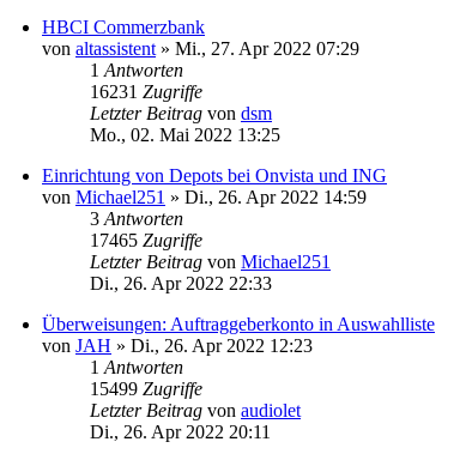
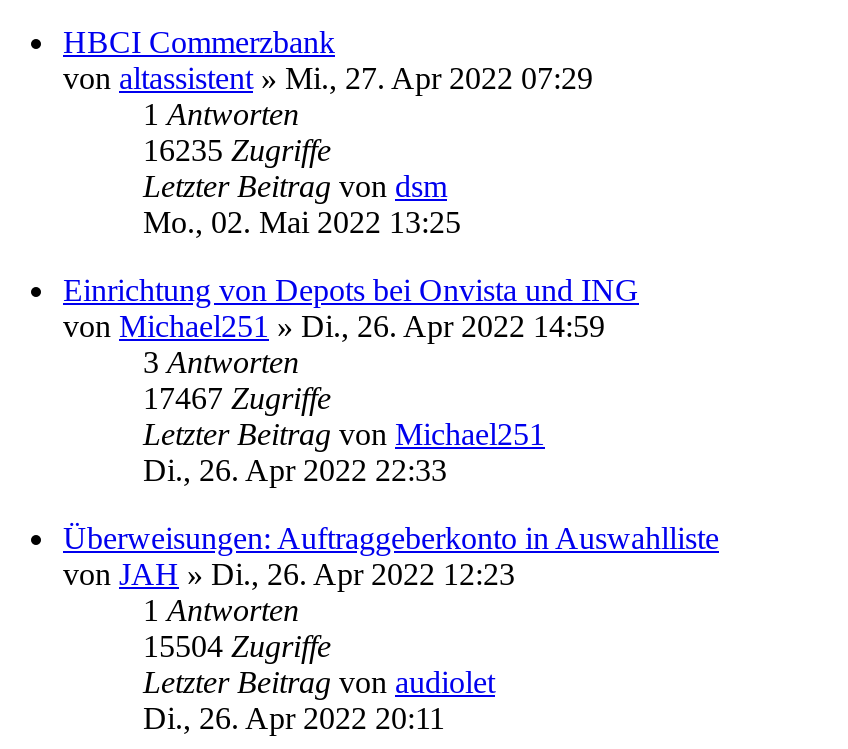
- 16231 Zugriffe
+ 16235 Zugriffe

- 17465 Zugriffe
+ 17467 Zugriffe

- 15499 Zugriffe
+ 15504 Zugriffe
